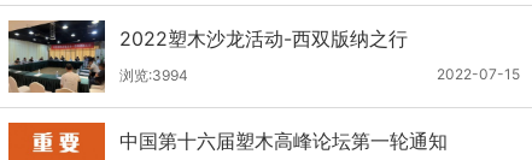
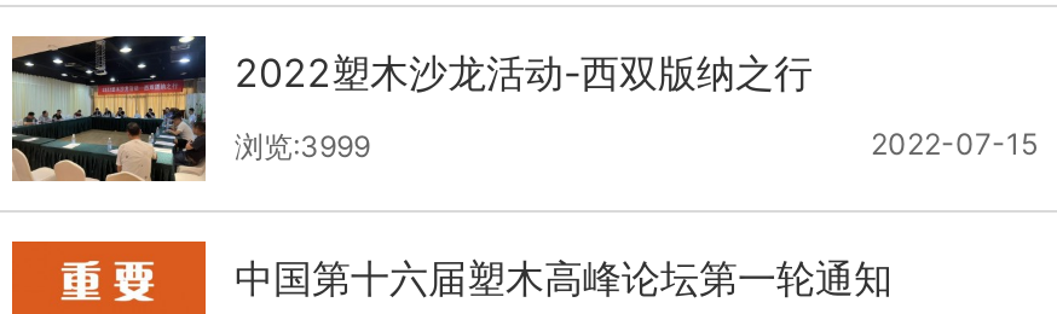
- 浏览:3994
+ 浏览:3999
